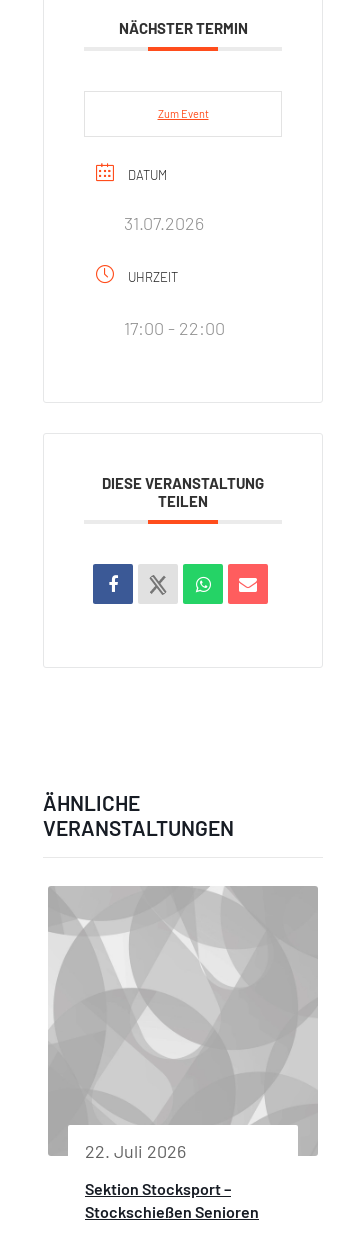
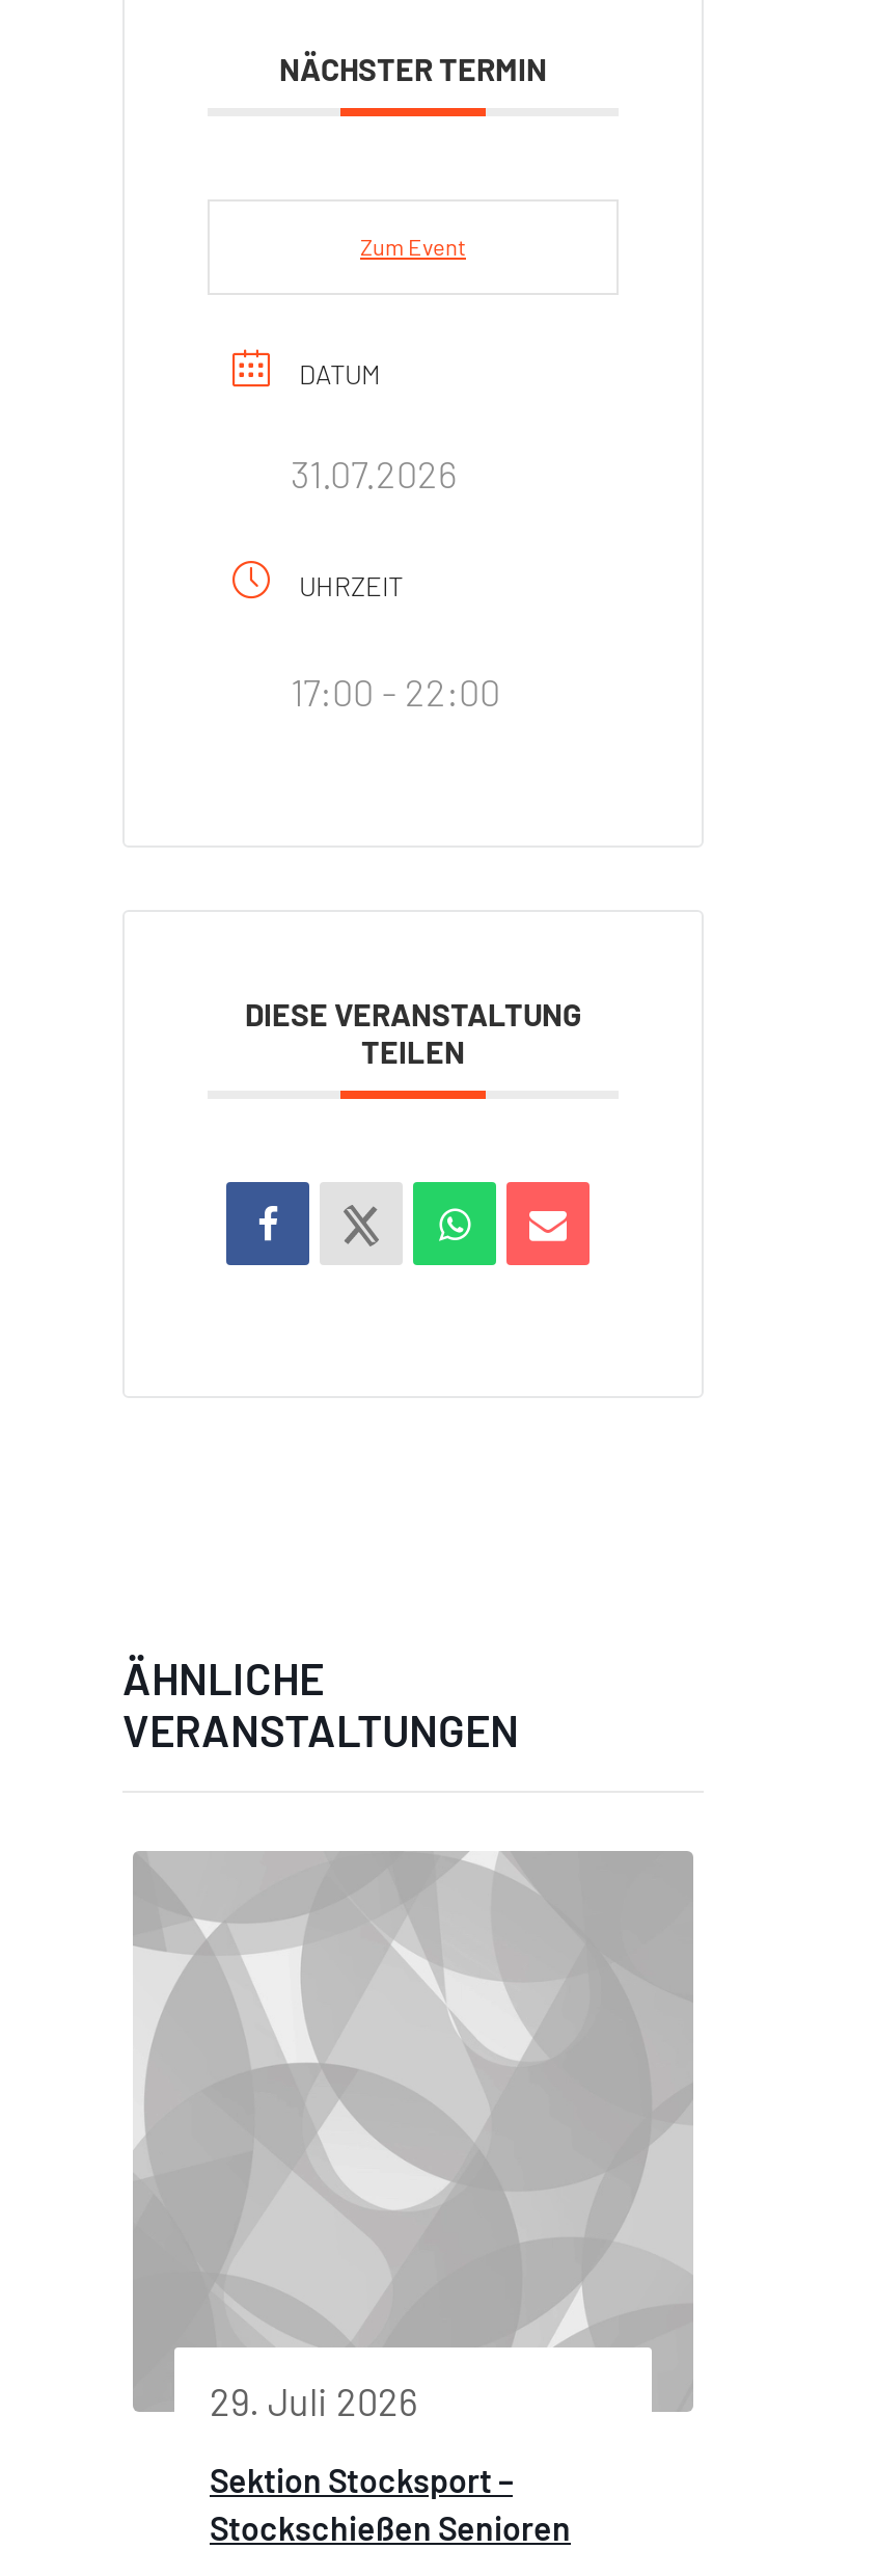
- 22. Juli 2026
+ 29. Juli 2026
